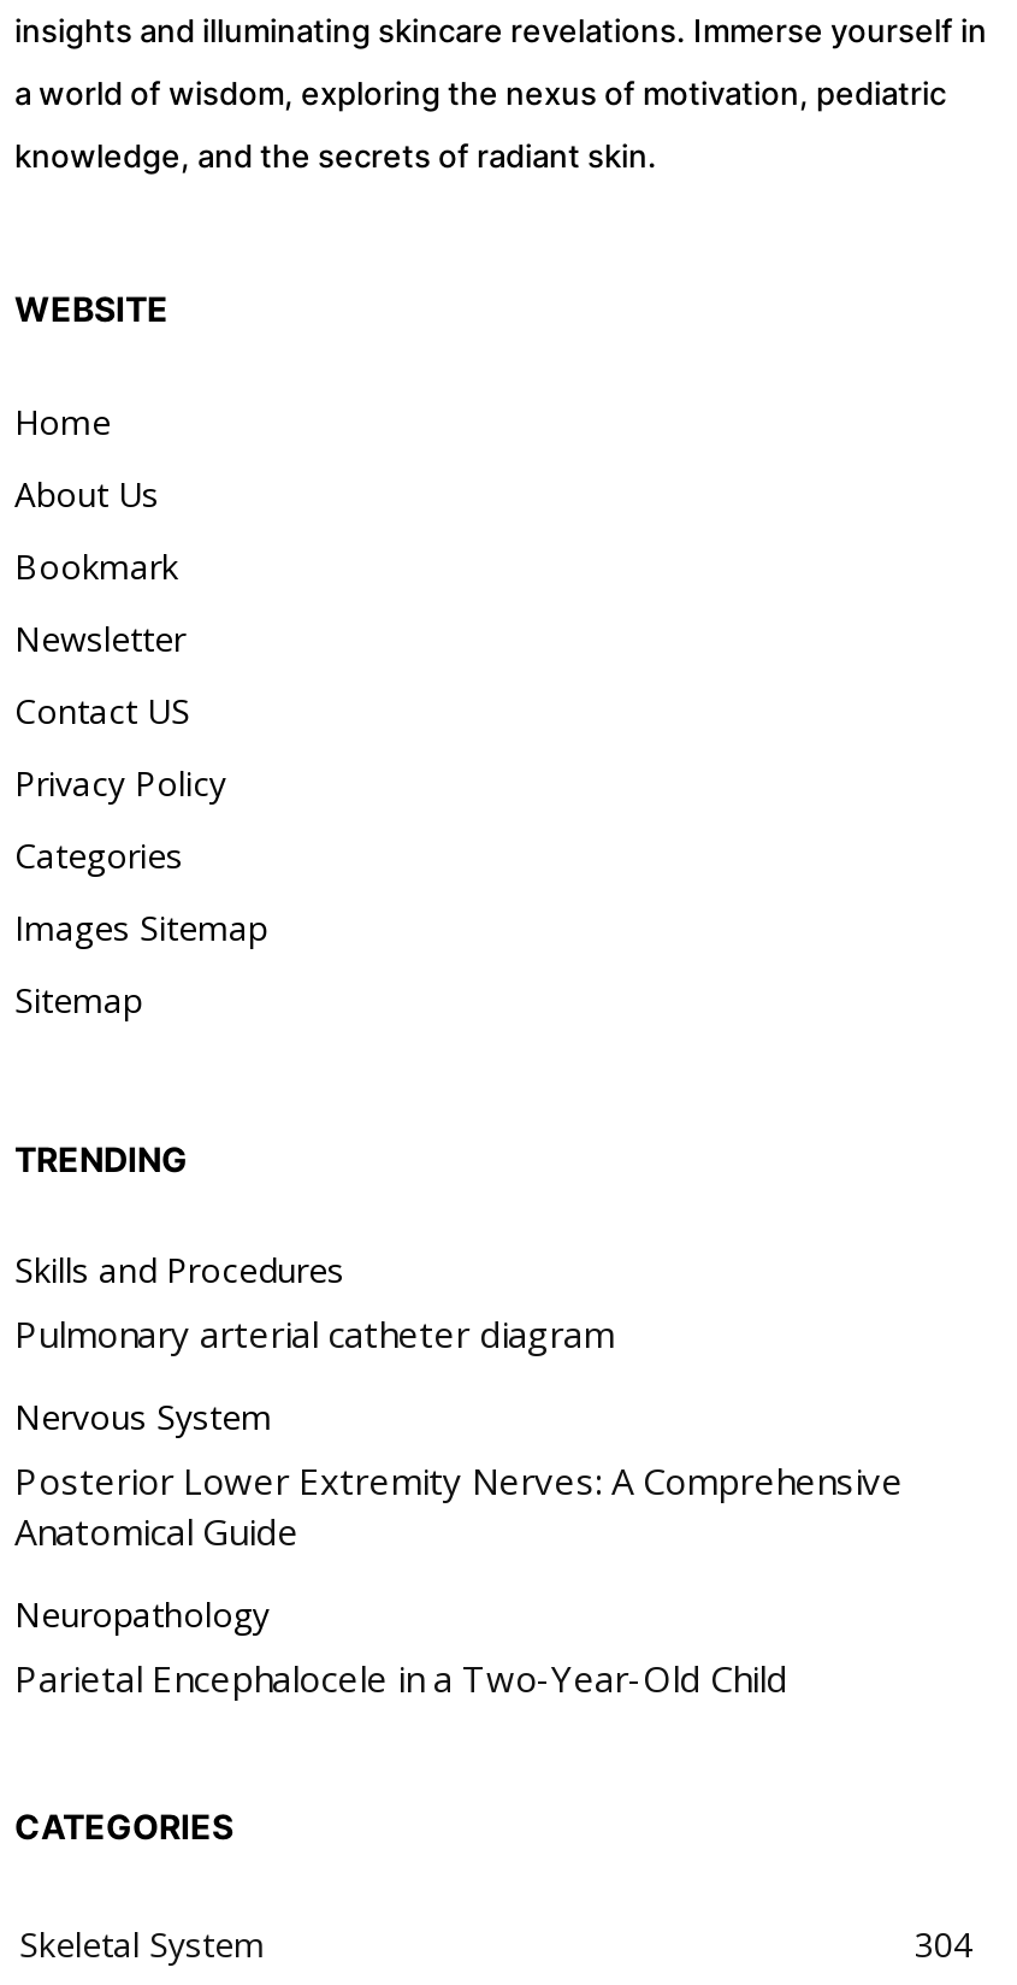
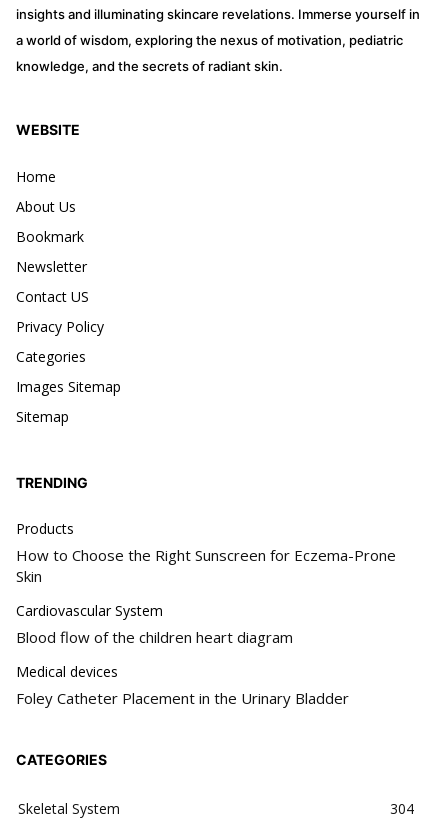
- Skills and Procedures
- Pulmonary arterial catheter diagram
+ Products
+ How to Choose the Right Sunscreen for Eczema-Prone
+ Skin

- Nervous System
- Posterior Lower Extremity Nerves: A Comprehensive
- Anatomical Guide
+ Cardiovascular System
+ Blood flow of the children heart diagram

- Neuropathology
- Parietal Encephalocele in a Two-Year-Old Child
+ Medical devices
+ Foley Catheter Placement in the Urinary Bladder
